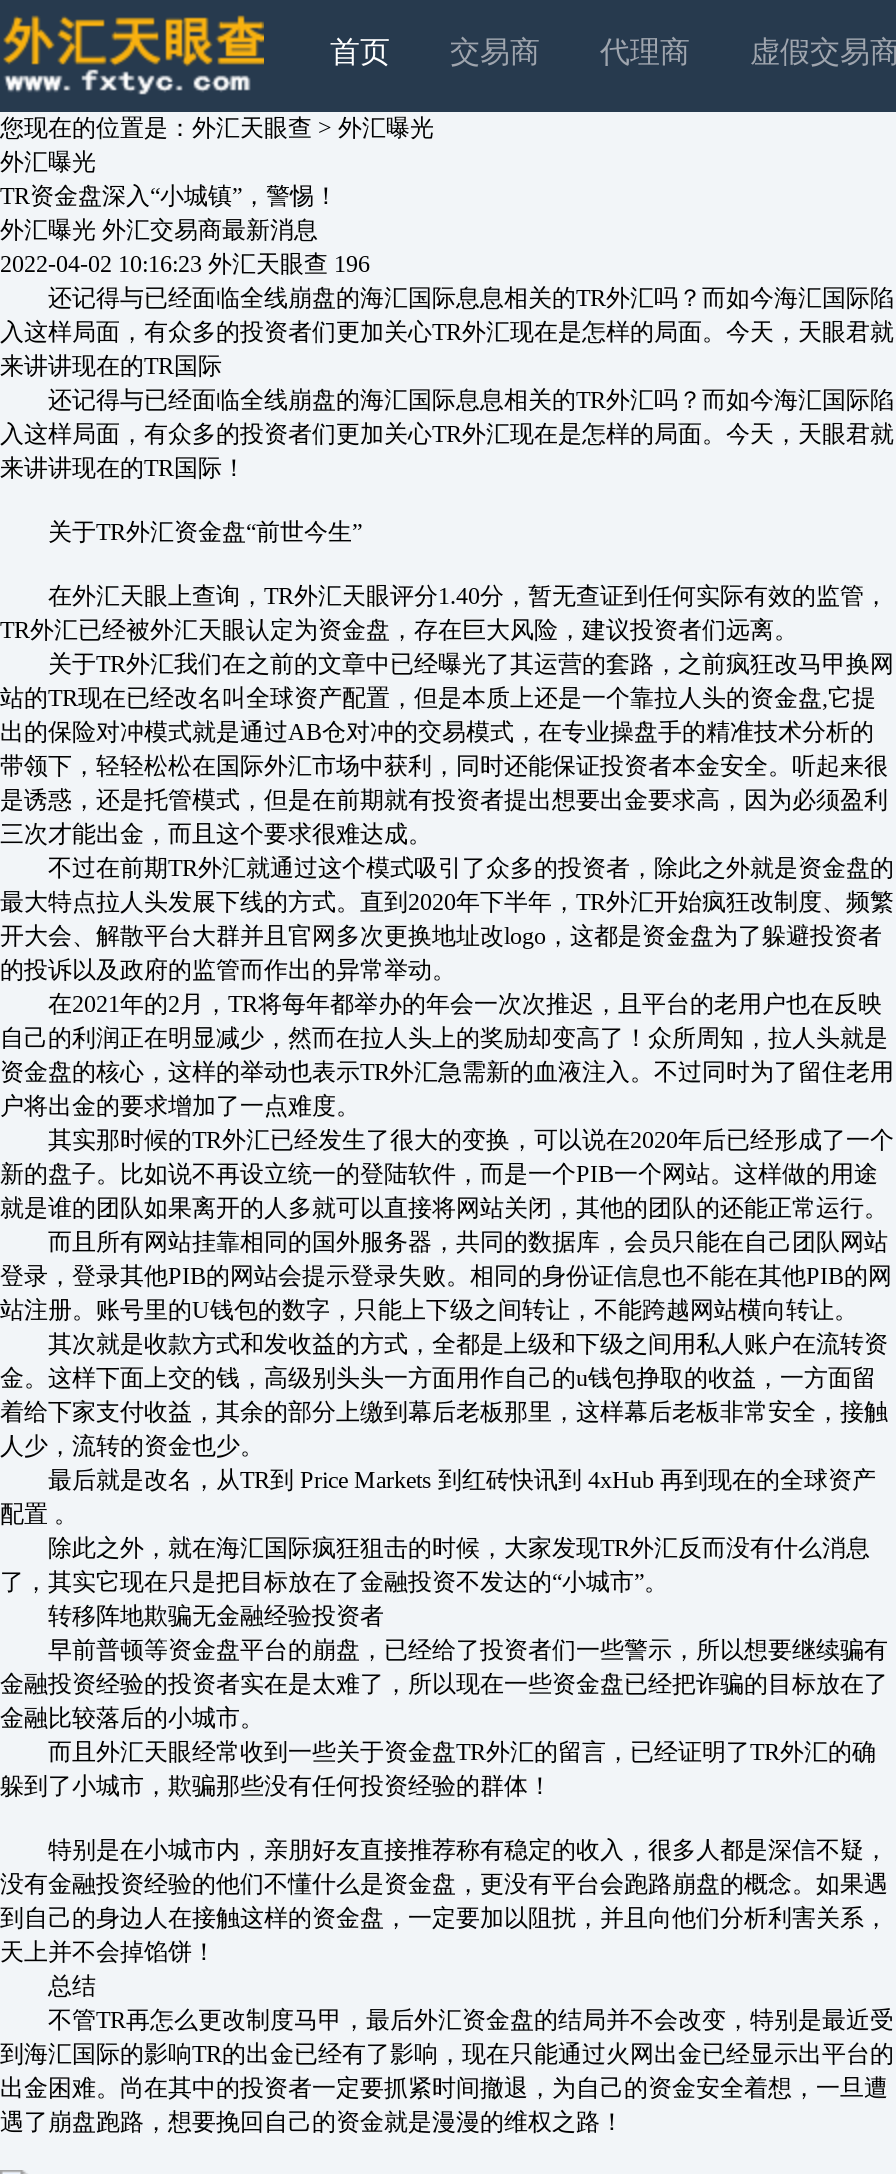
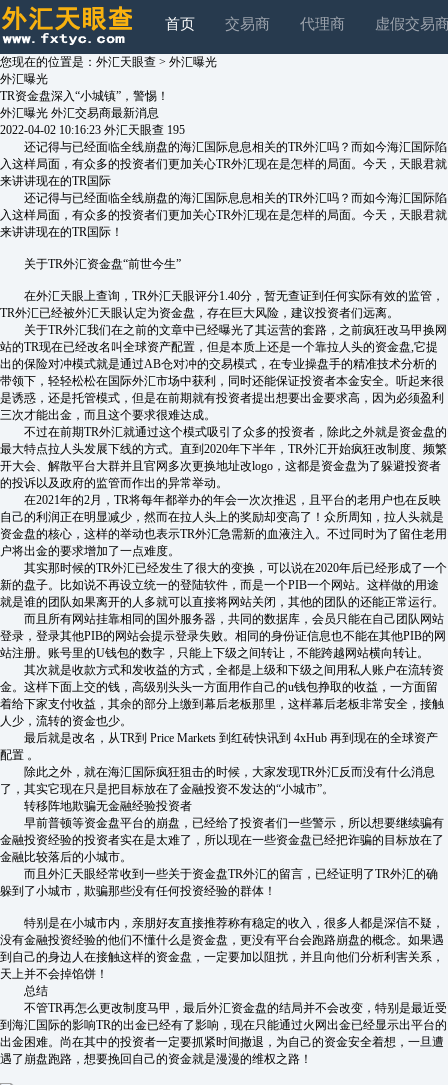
- 2022-04-02 10:16:23 外汇天眼查 196
+ 2022-04-02 10:16:23 外汇天眼查 195
